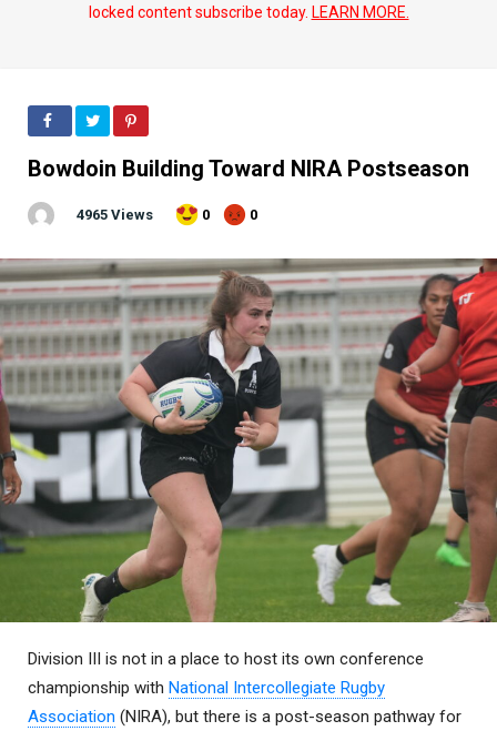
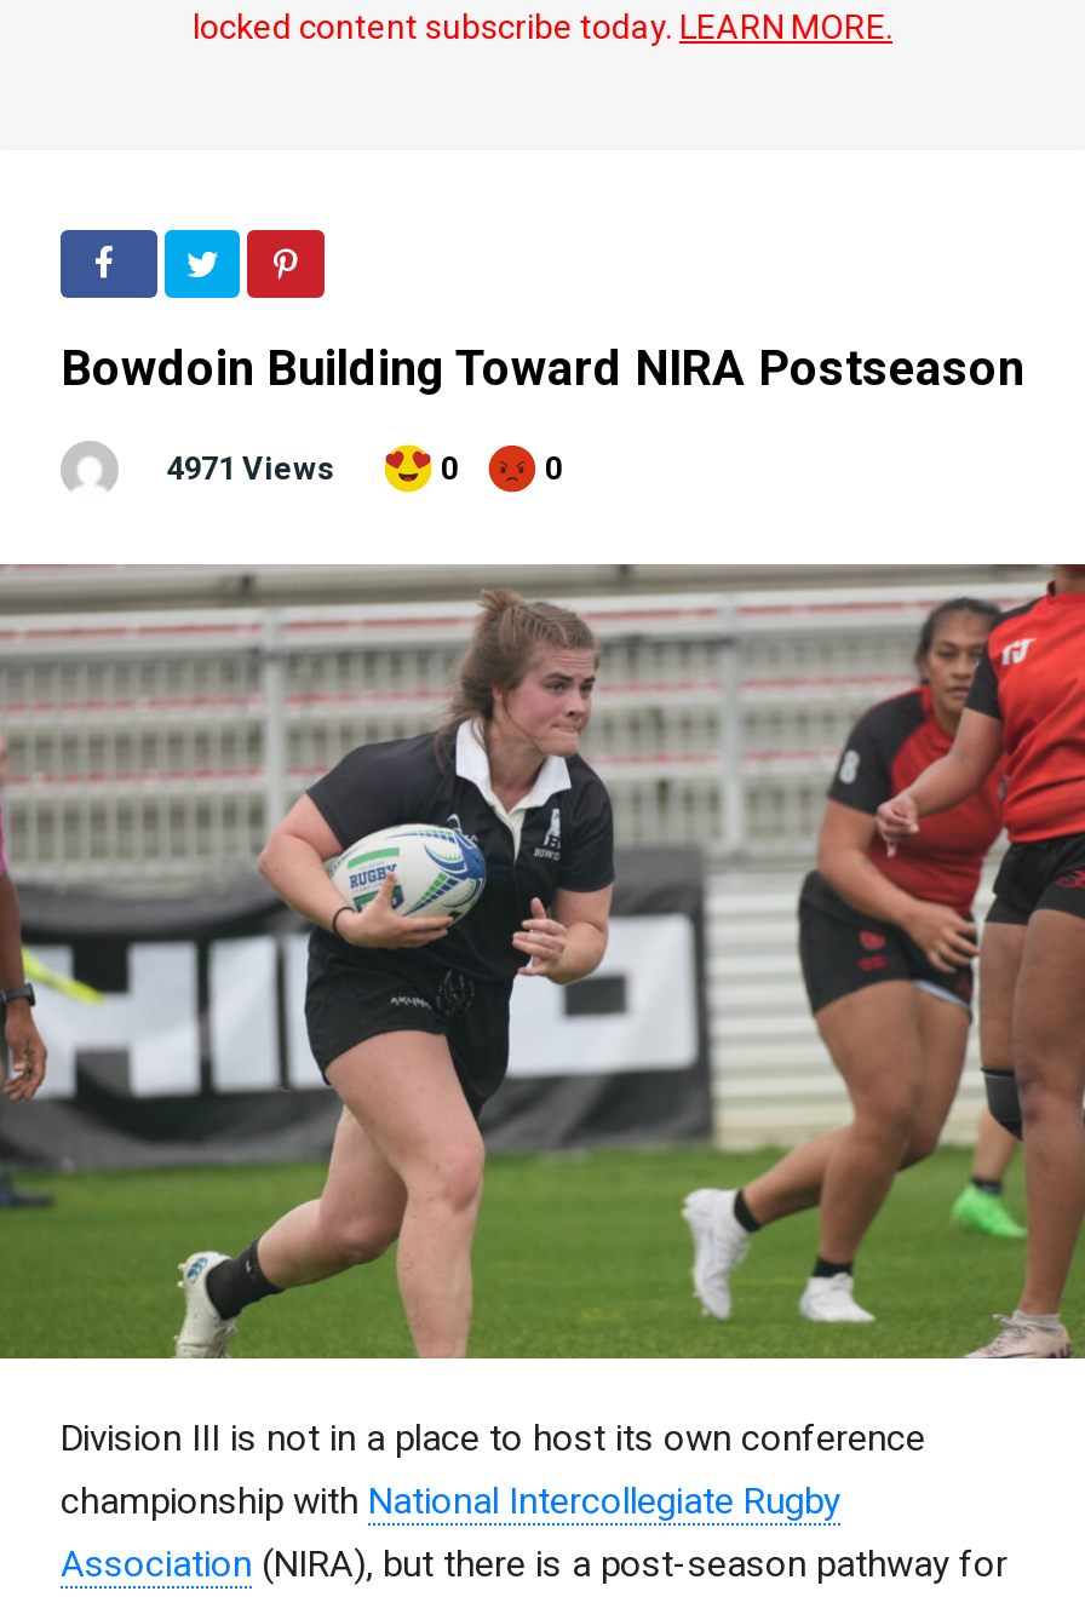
- 4965 Views
+ 4971 Views
